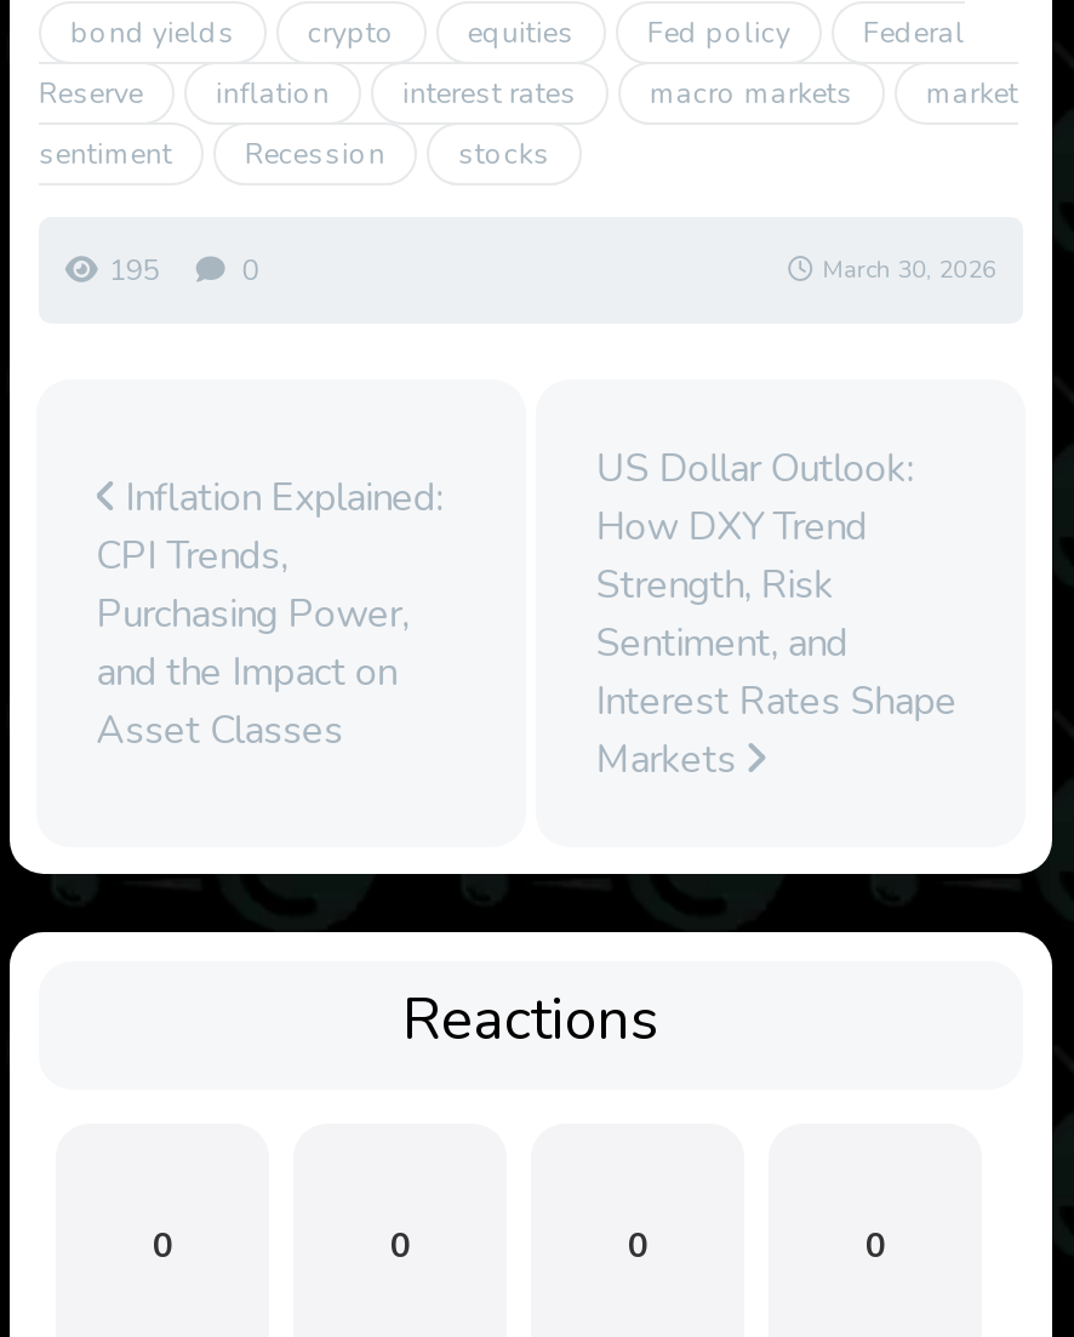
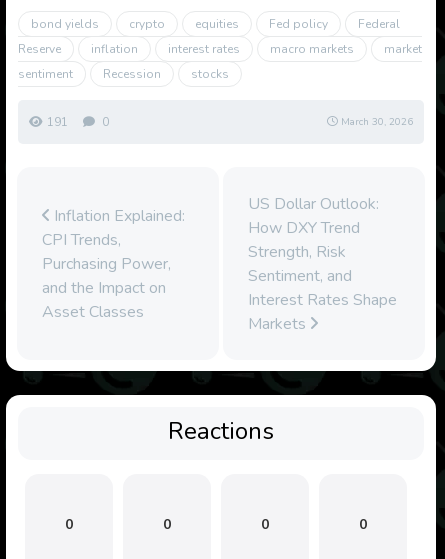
- 195 0
+ 191 0
